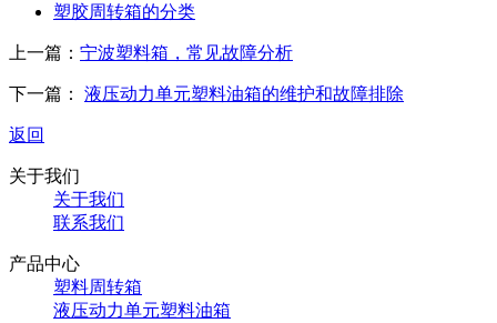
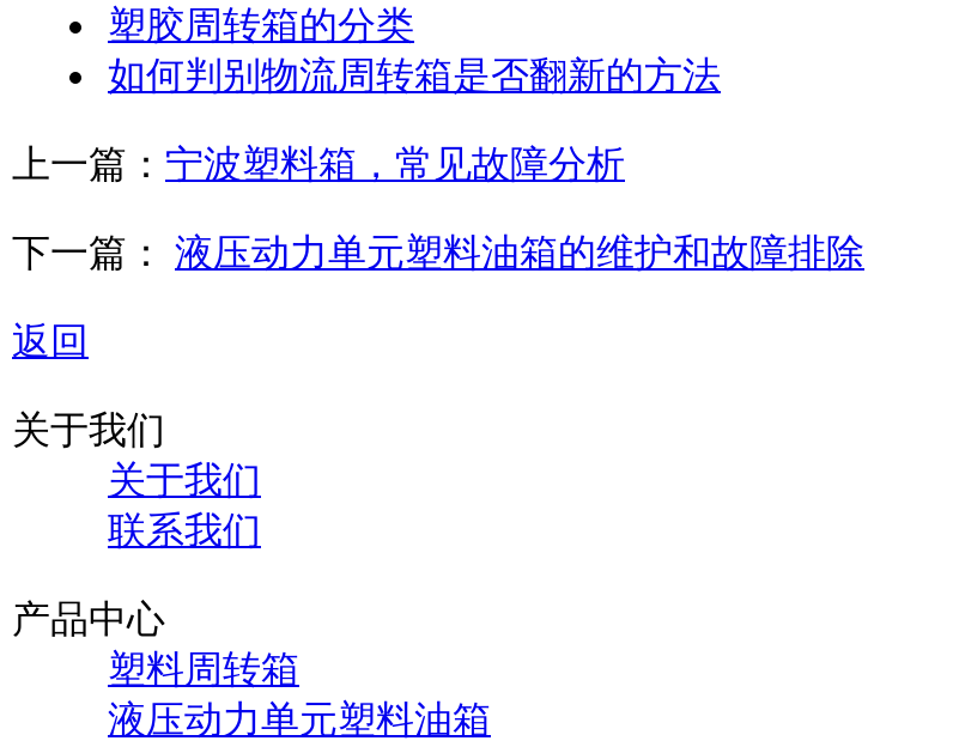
+ 如何判别物流周转箱是否翻新的方法
